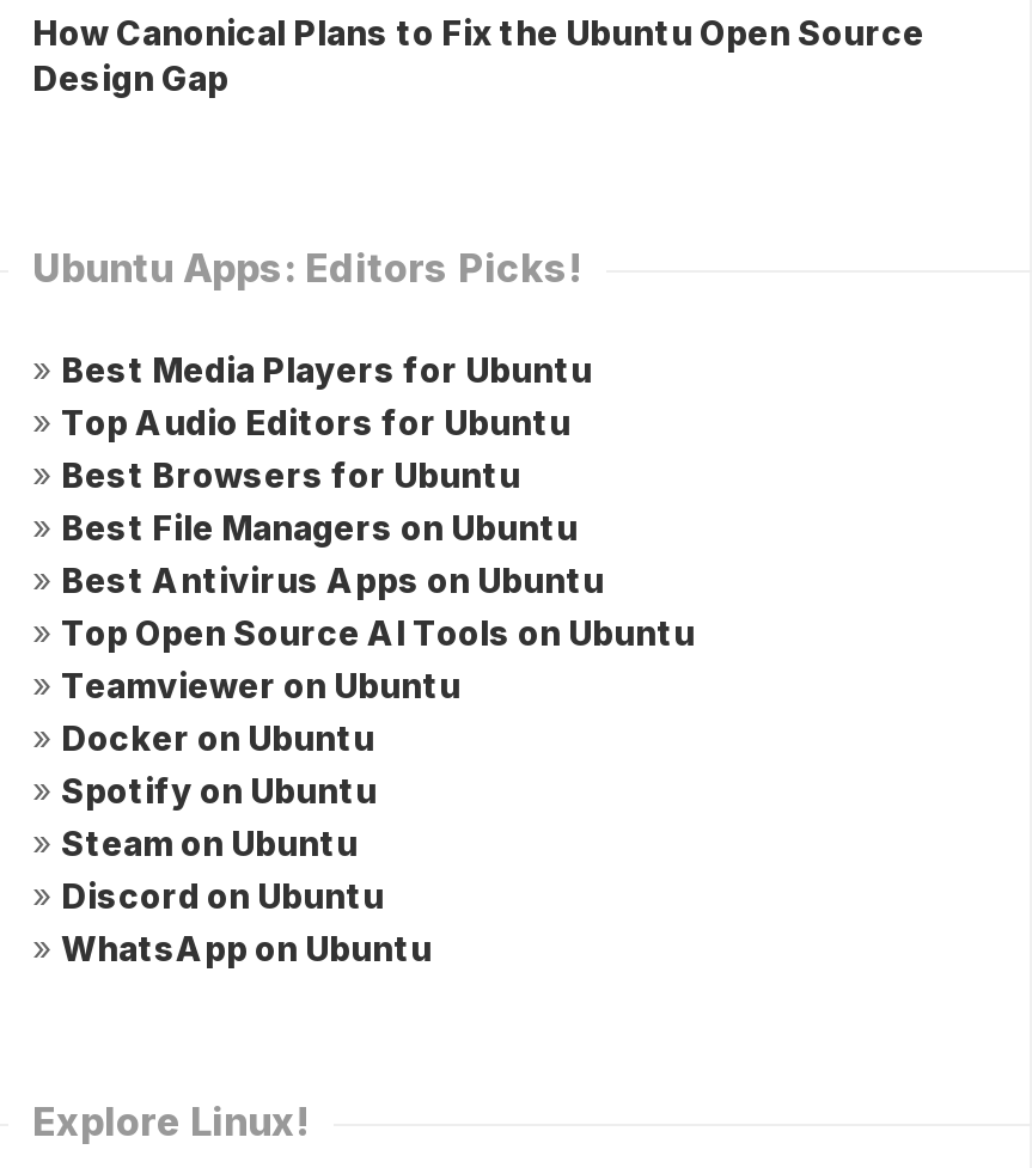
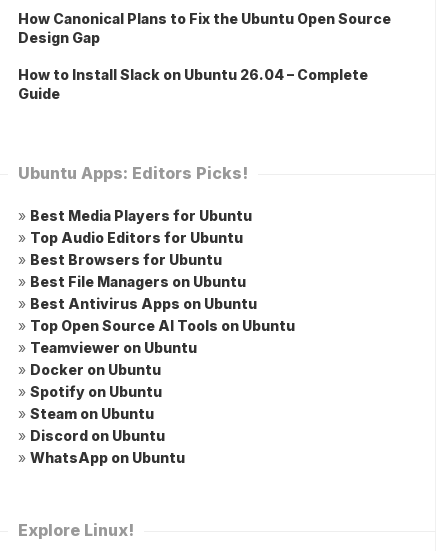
+ How to Install Slack on Ubuntu 26.04 – Complete
+ Guide
